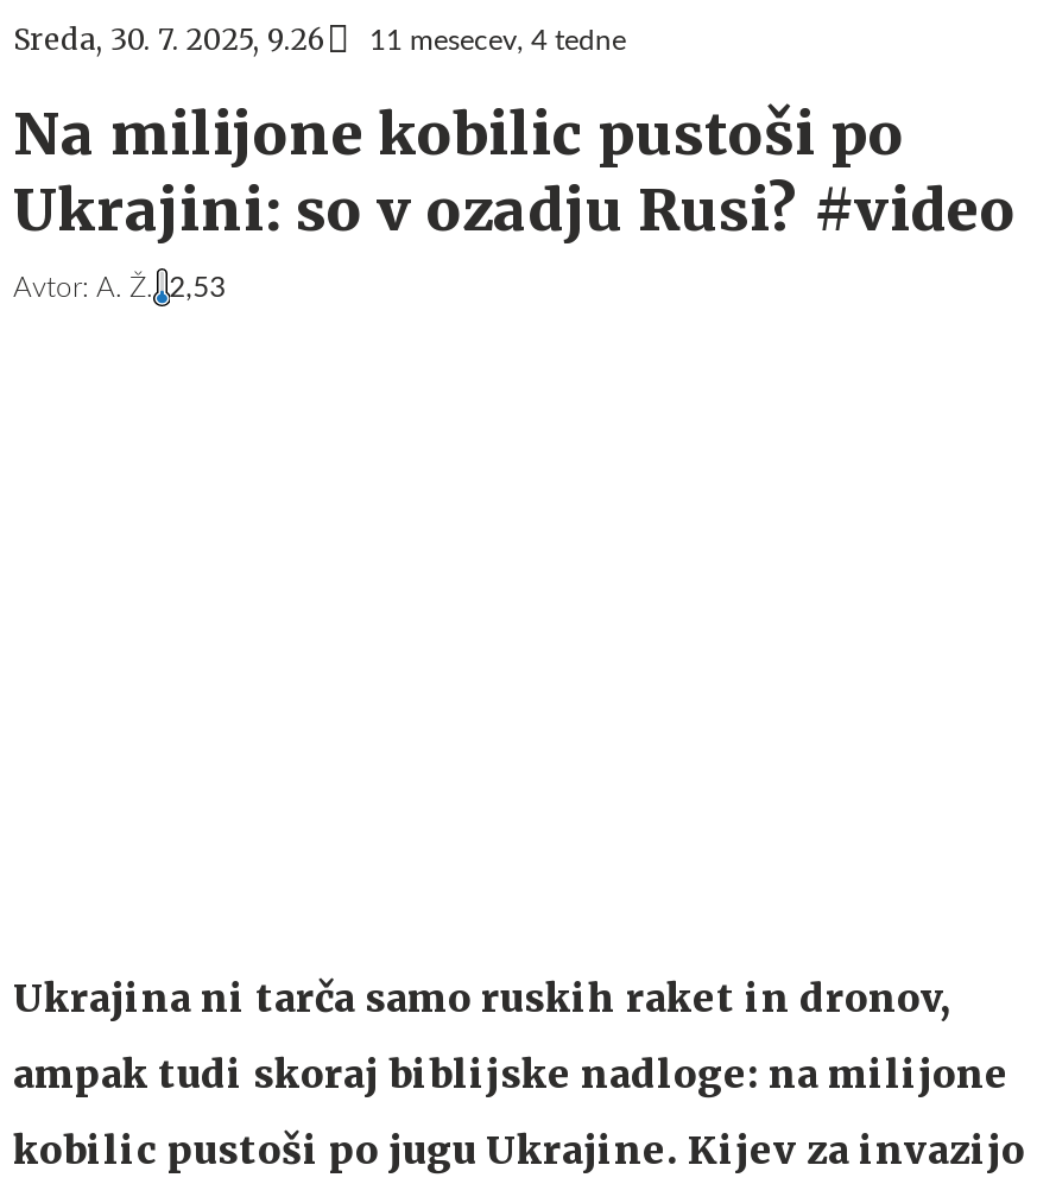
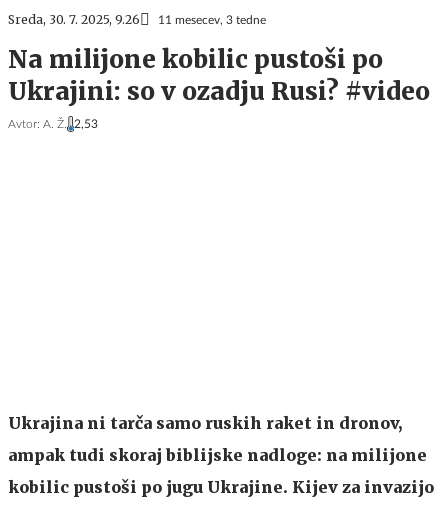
- 11 mesecev, 4 tedne
+ 11 mesecev, 3 tedne
